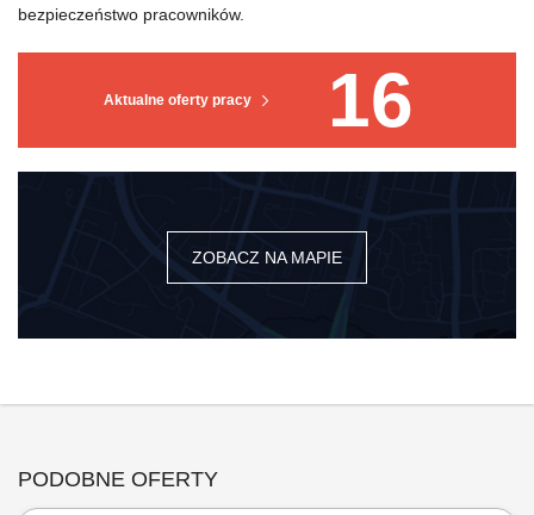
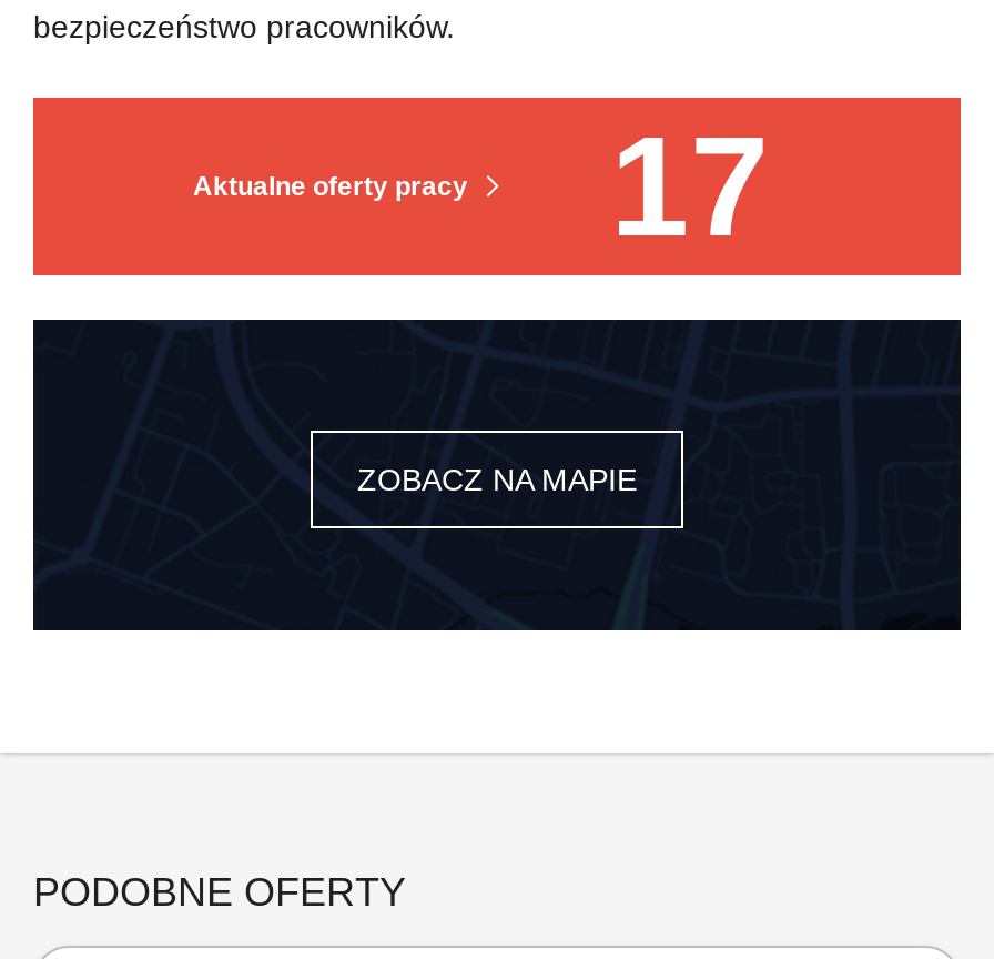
- 16
+ 17
